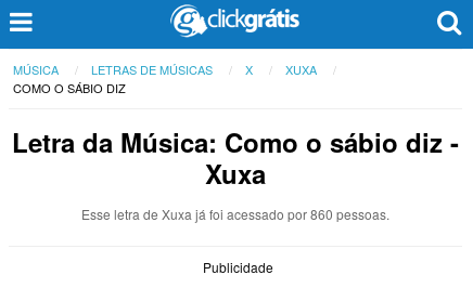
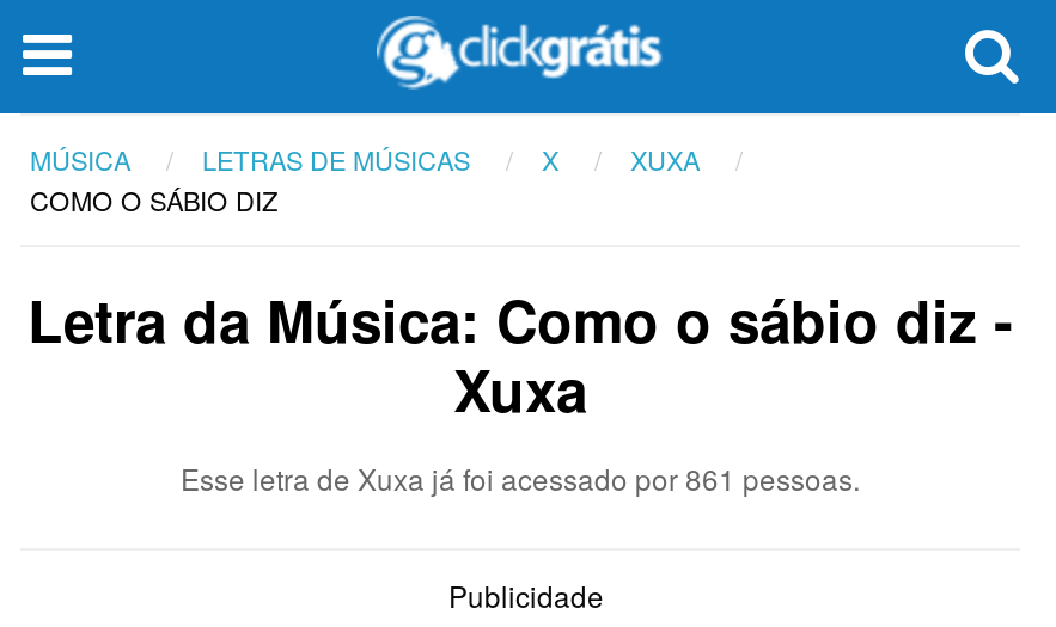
- Esse letra de Xuxa já foi acessado por 860 pessoas.
+ Esse letra de Xuxa já foi acessado por 861 pessoas.
